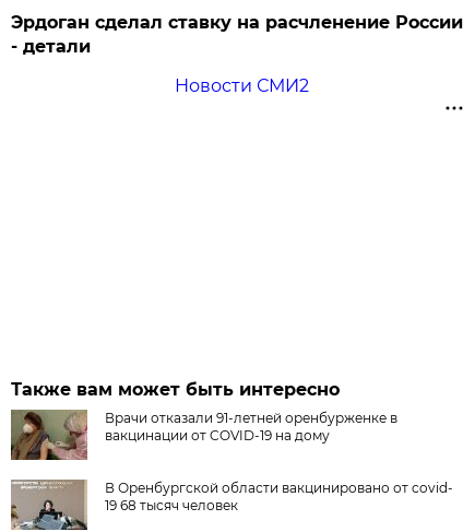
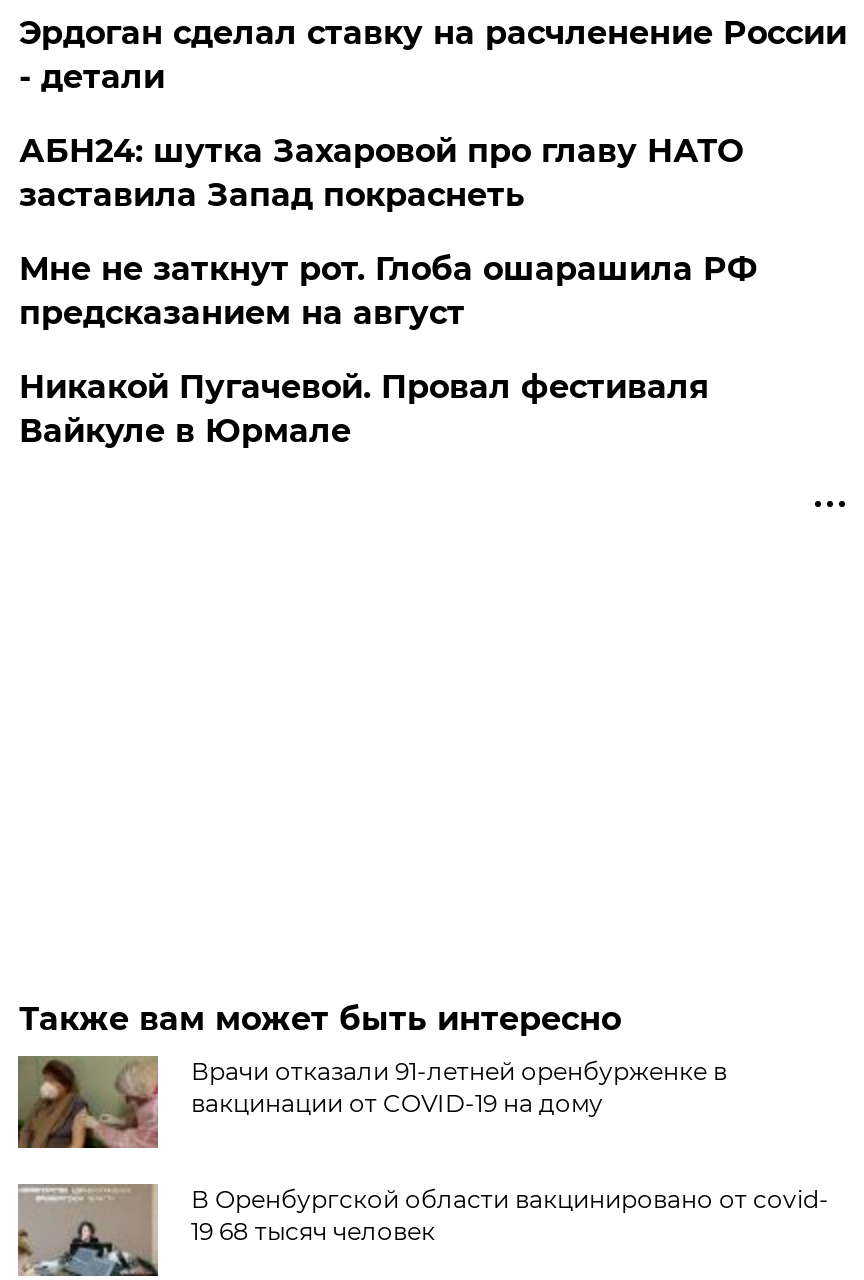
- Новости СМИ2
+ АБН24: шутка Захаровой про главу НАТО
+ заставила Запад покраснеть
+ Мне не заткнут рот. Глоба ошарашила РФ
+ предсказанием на август
+ Никакой Пугачевой. Провал фестиваля
+ Вайкуле в Юрмале
